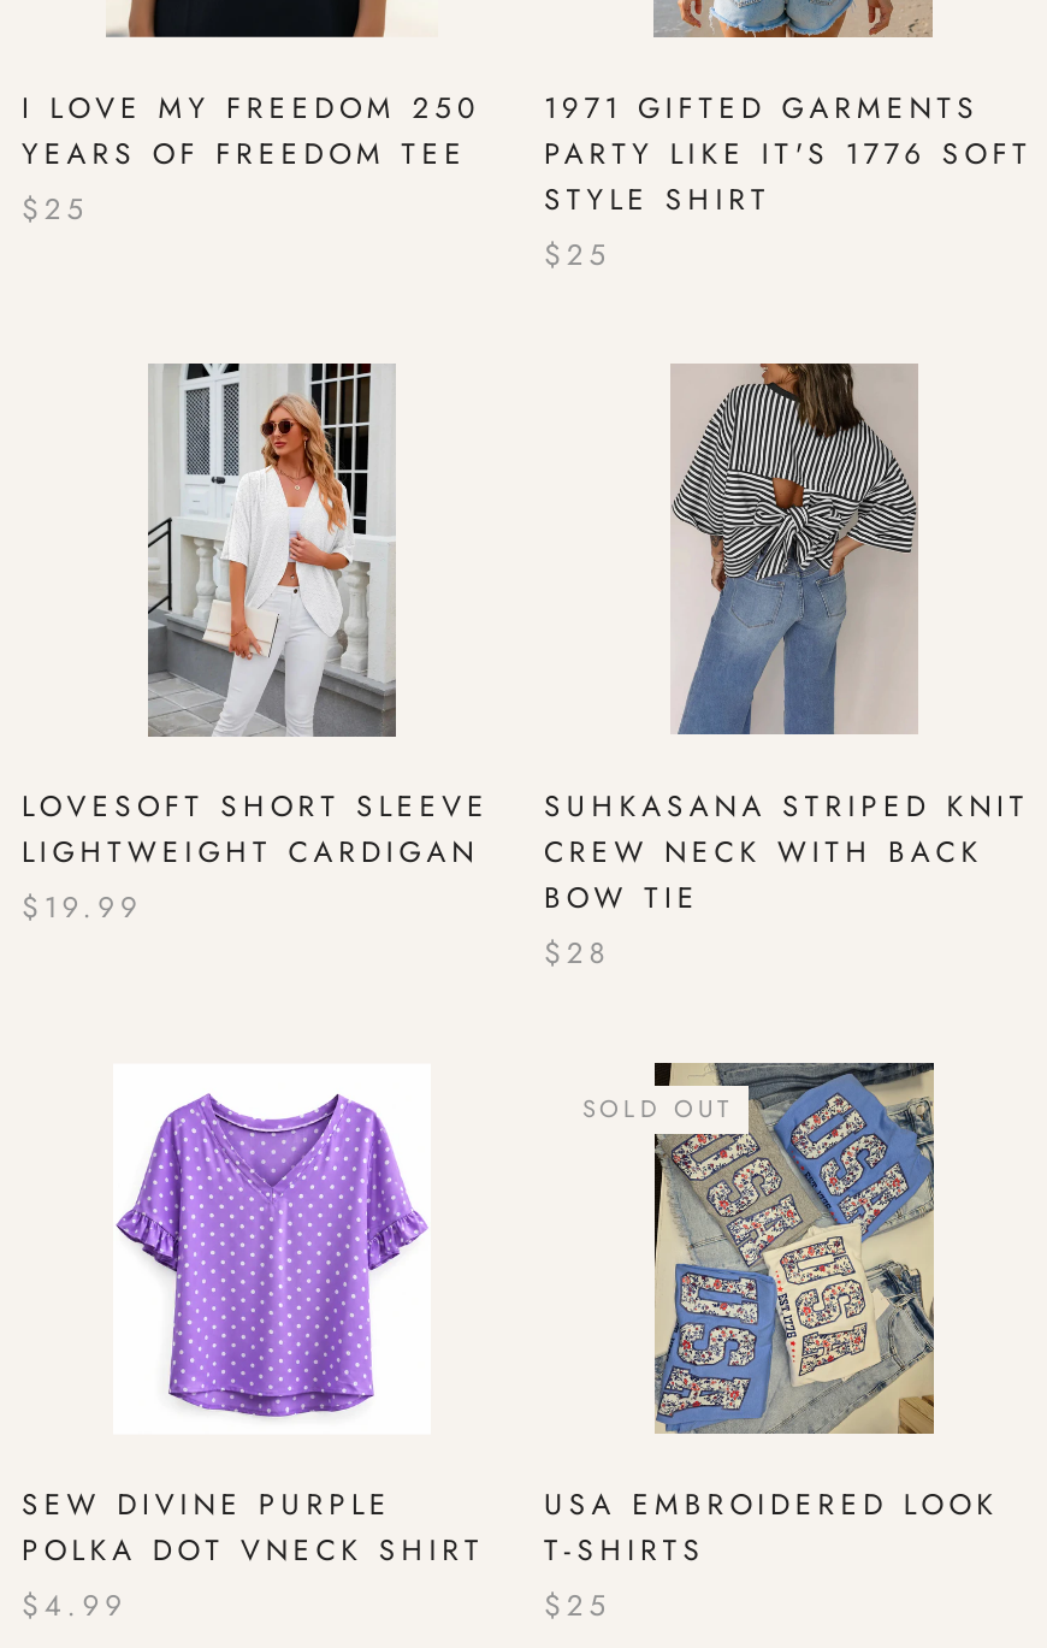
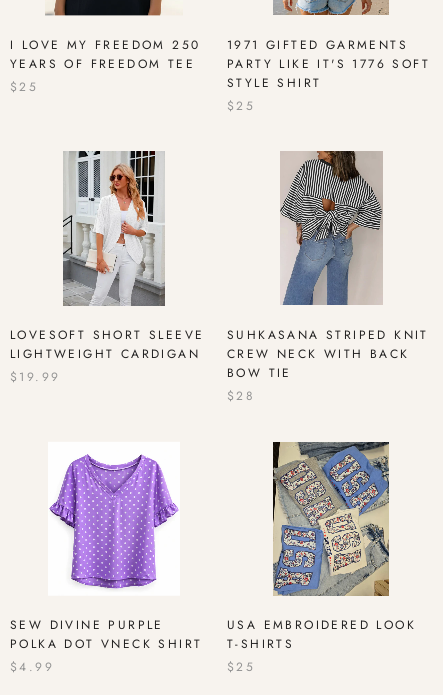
- SOLD OUT
